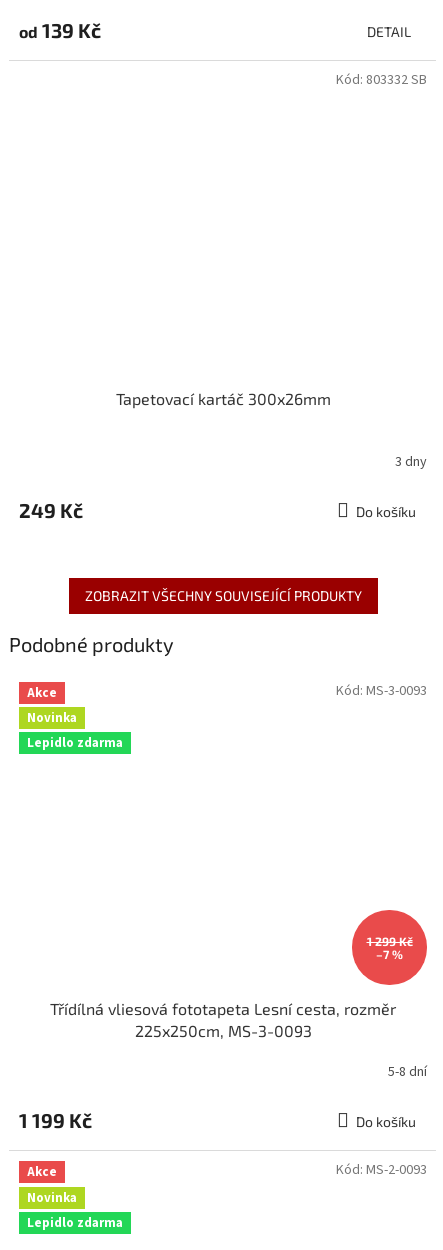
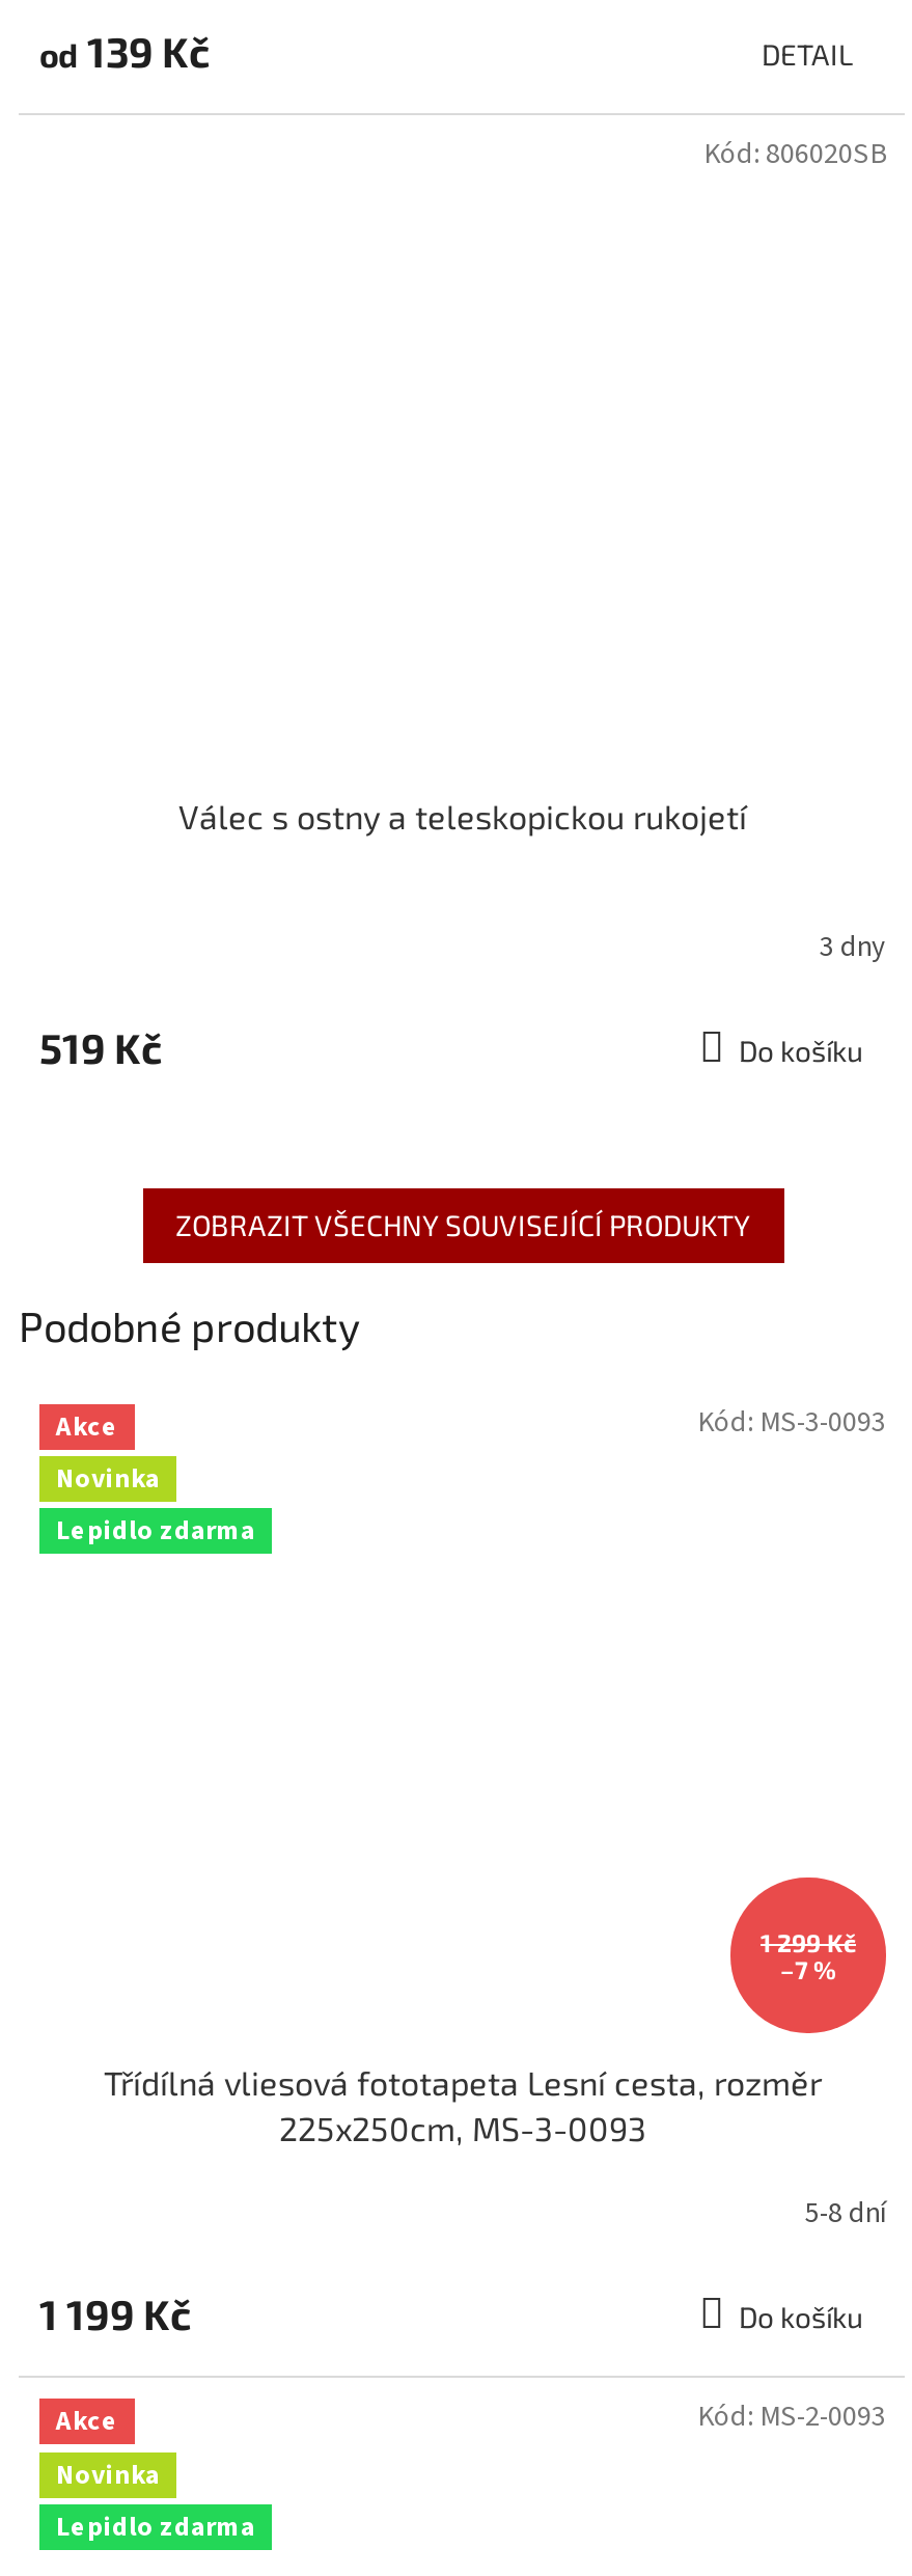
- Kód: 803332 SB
+ Kód: 806020SB

- Tapetovací kartáč 300x26mm
+ Válec s ostny a teleskopickou rukojetí

- 249 Kč
+ 519 Kč
